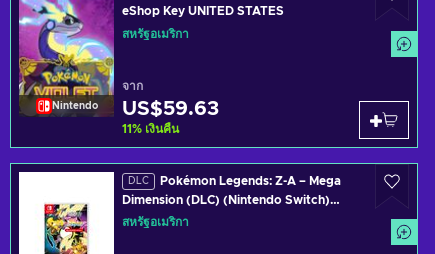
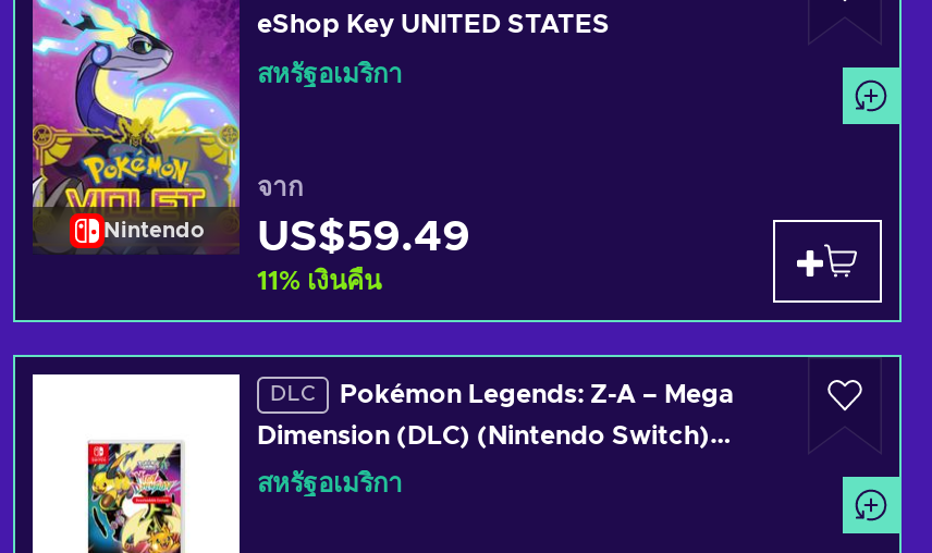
- US$59.63
+ US$59.49
